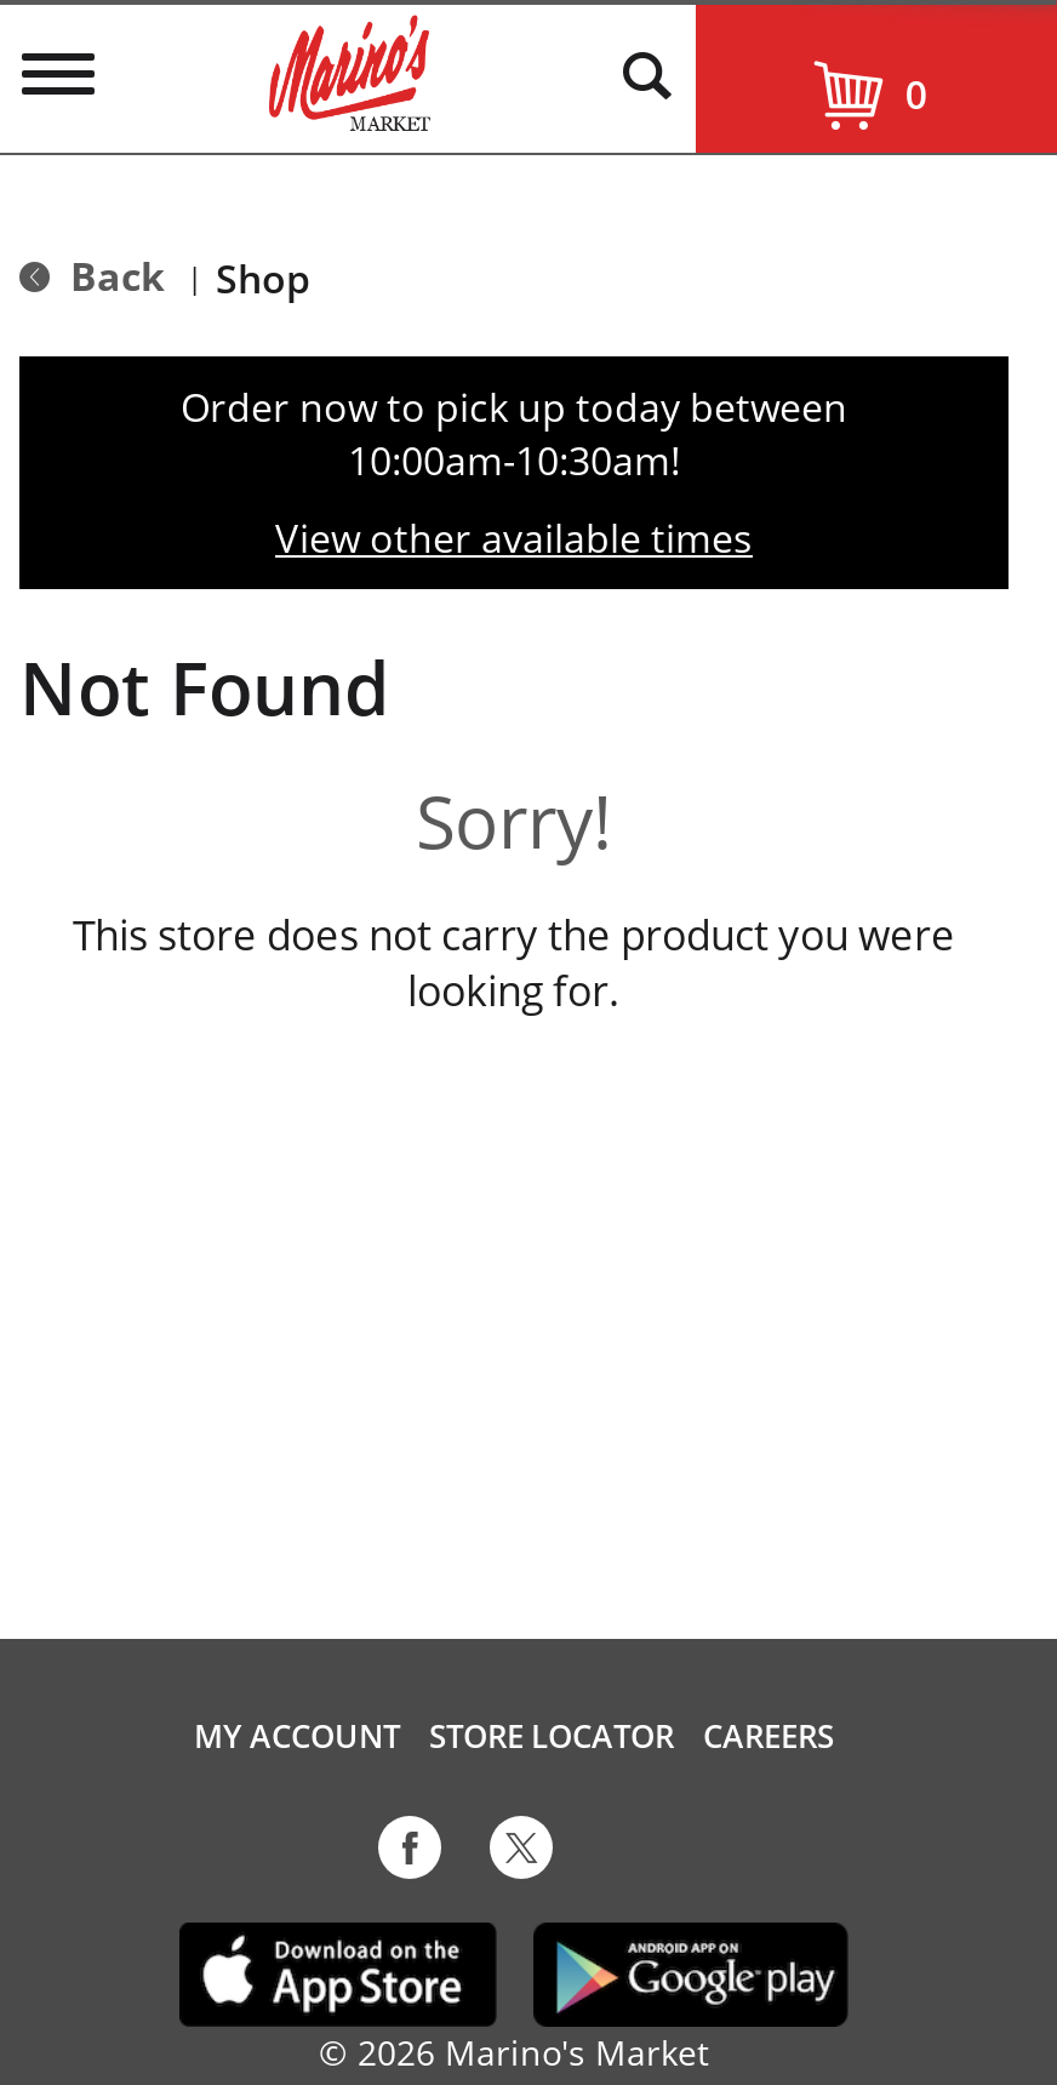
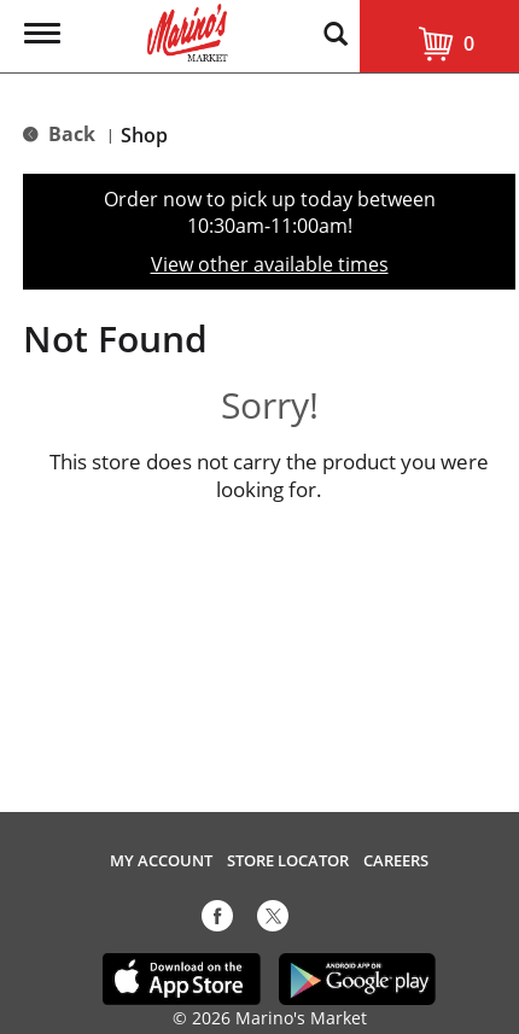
- 10:00am-10:30am!
+ 10:30am-11:00am!
